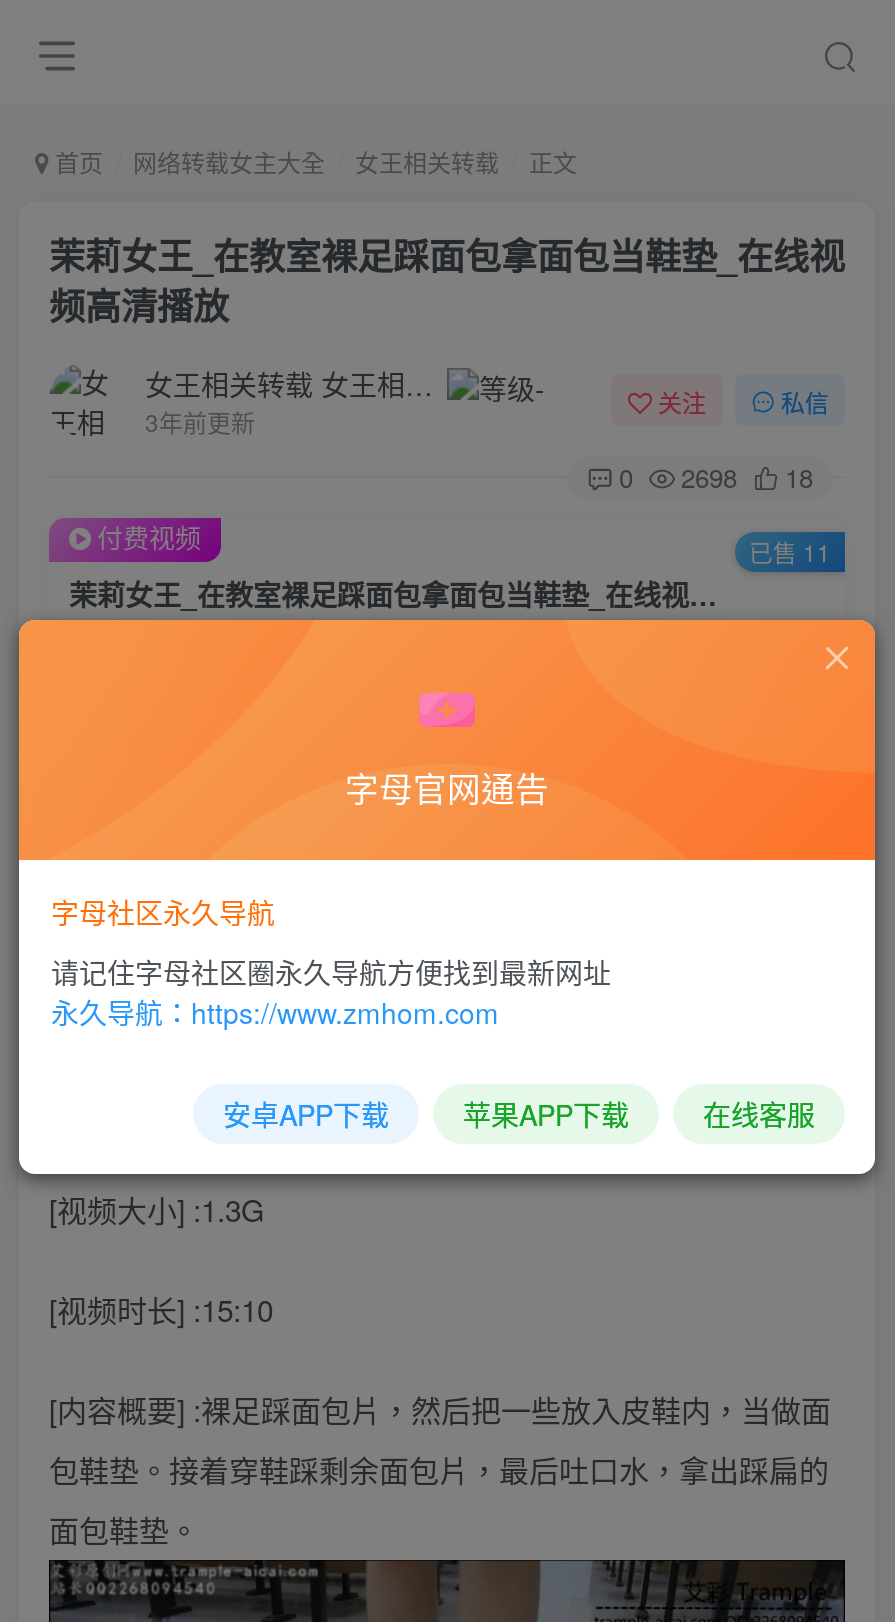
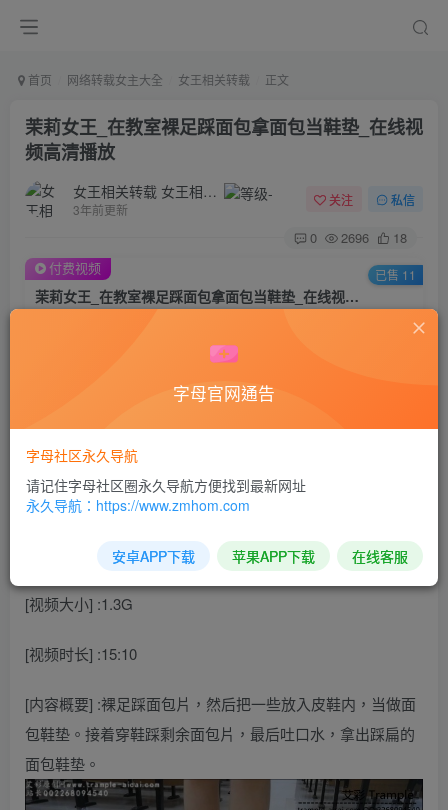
- 0 2698 18
+ 0 2696 18
